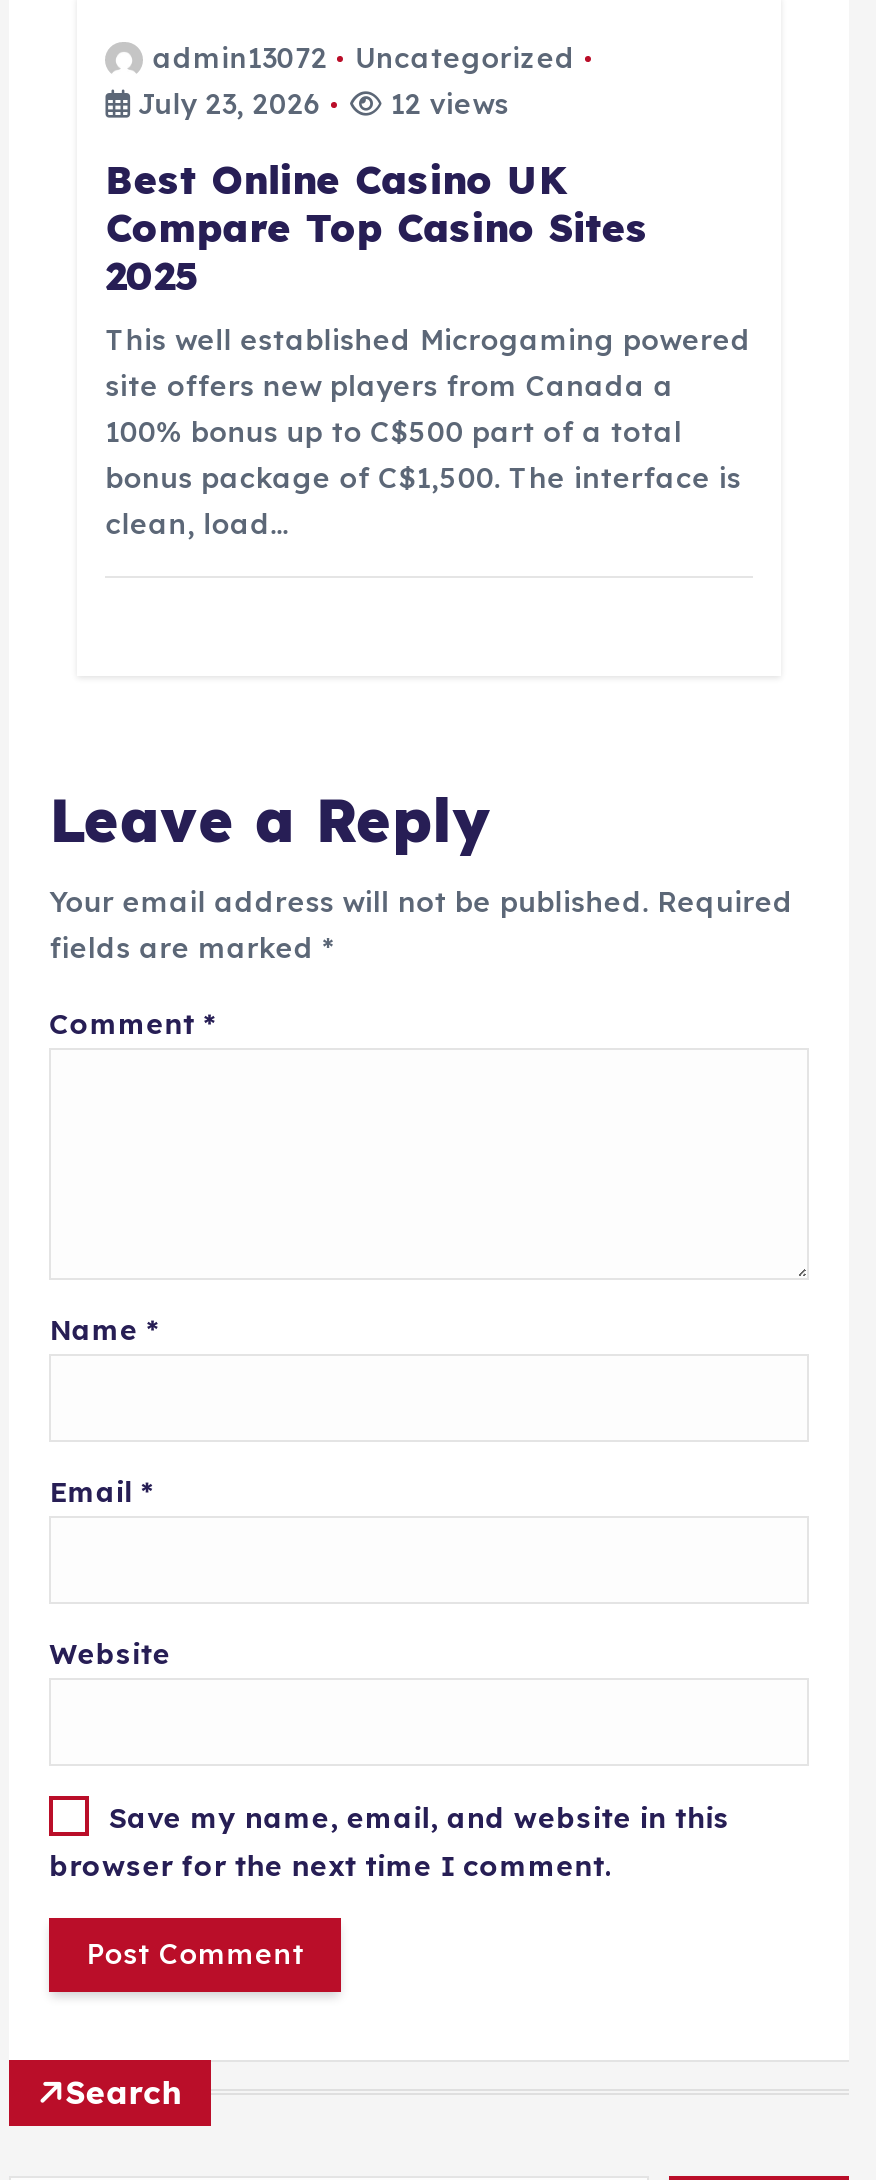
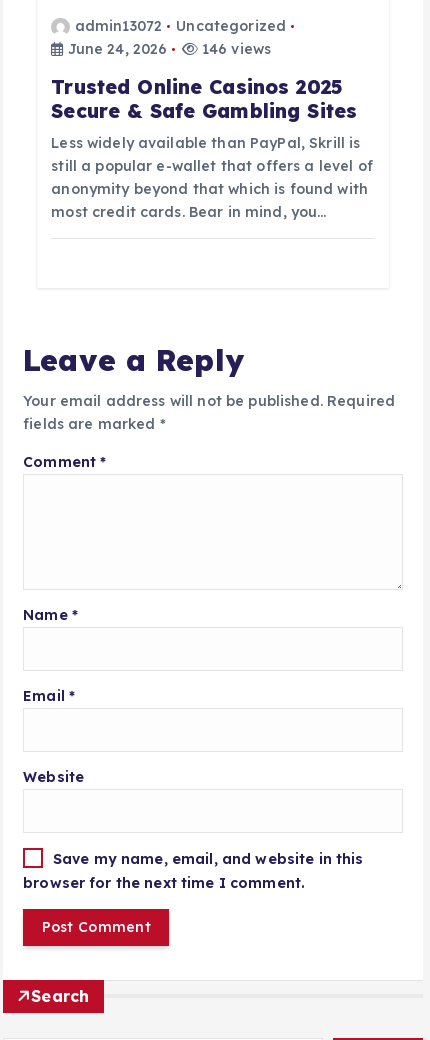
- July 23, 2026
- 12 views
+ June 24, 2026
+ 146 views

- Best Online Casino UK
- Compare Top Casino Sites
- 2025
+ Trusted Online Casinos 2025
+ Secure & Safe Gambling Sites

- This well established Microgaming powered
- site offers new players from Canada a
- 100% bonus up to C$500 part of a total
- bonus package of C$1,500. The interface is
- clean, load…
+ Less widely available than PayPal, Skrill is
+ still a popular e-wallet that offers a level of
+ anonymity beyond that which is found with
+ most credit cards. Bear in mind, you…
